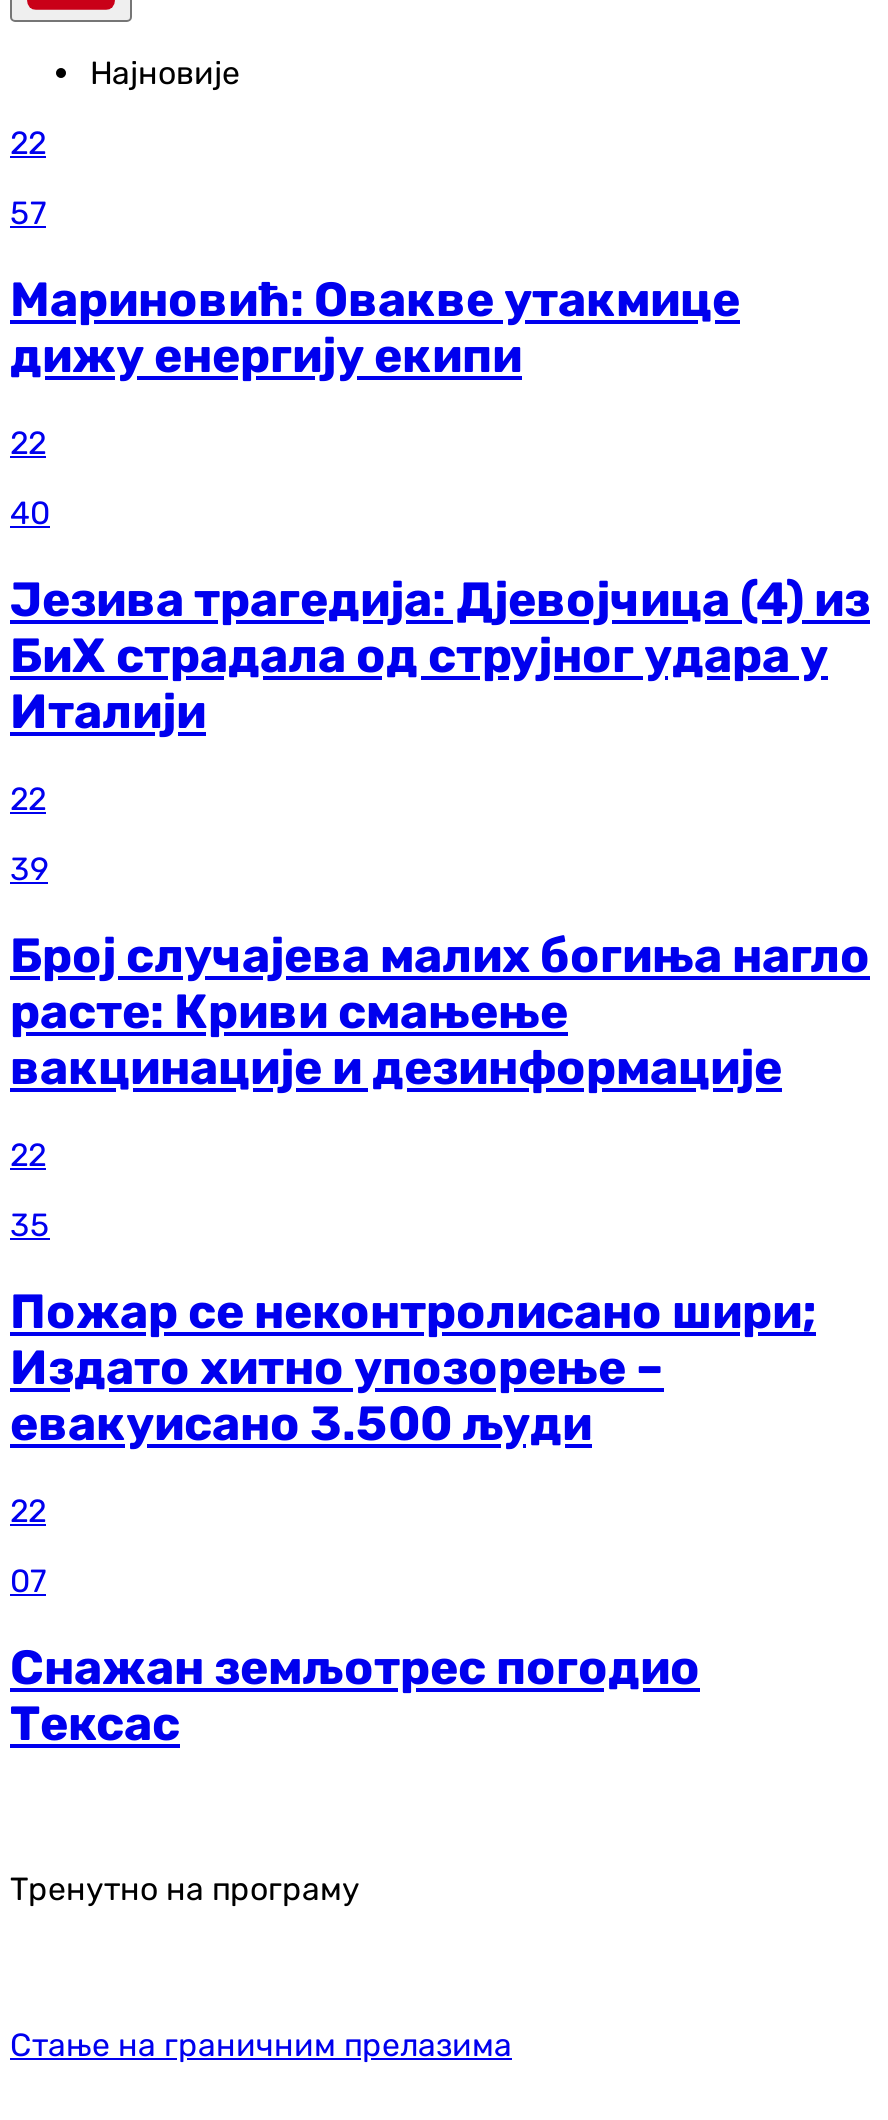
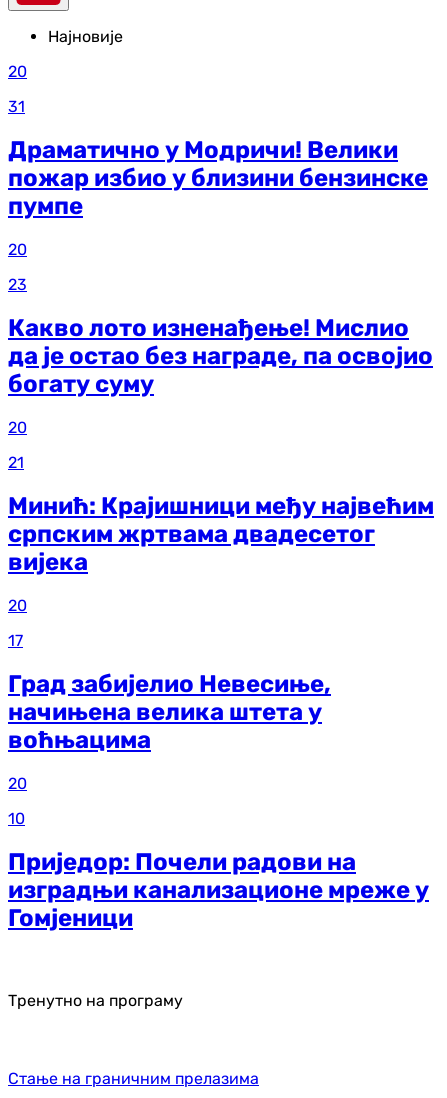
- 22
+ 20

- 57
+ 31

- Мариновић: Овакве утакмице
- дижу енергију екипи
+ Драматично у Модричи! Велики
+ пожар избио у близини бензинске
+ пумпе

- 22
+ 20

- 40
+ 23

- Језива трагедија: Дјевојчица (4) из
- БиХ страдала од струјног удара у
- Италији
+ Какво лото изненађење! Мислио
+ да је остао без награде, па освојио
+ богату суму

- 22
+ 20

- 39
+ 21

- Број случајева малих богиња нагло
- расте: Криви смањење
- вакцинације и дезинформације
+ Минић: Крајишници међу највећим
+ српским жртвама двадесетог
+ вијека

- 22
+ 20

- 35
+ 17

- Пожар се неконтролисано шири;
- Издато хитно упозорење –
- евакуисано 3.500 људи
+ Град забијелио Невесиње,
+ начињена велика штета у
+ воћњацима

- 22
+ 20

- 07
+ 10

- Снажан земљотрес погодио
- Тексас
+ Приједор: Почели радови на
+ изградњи канализационе мреже у
+ Гомјеници
